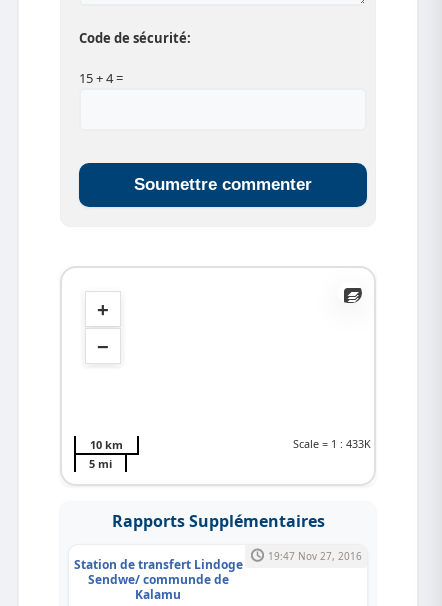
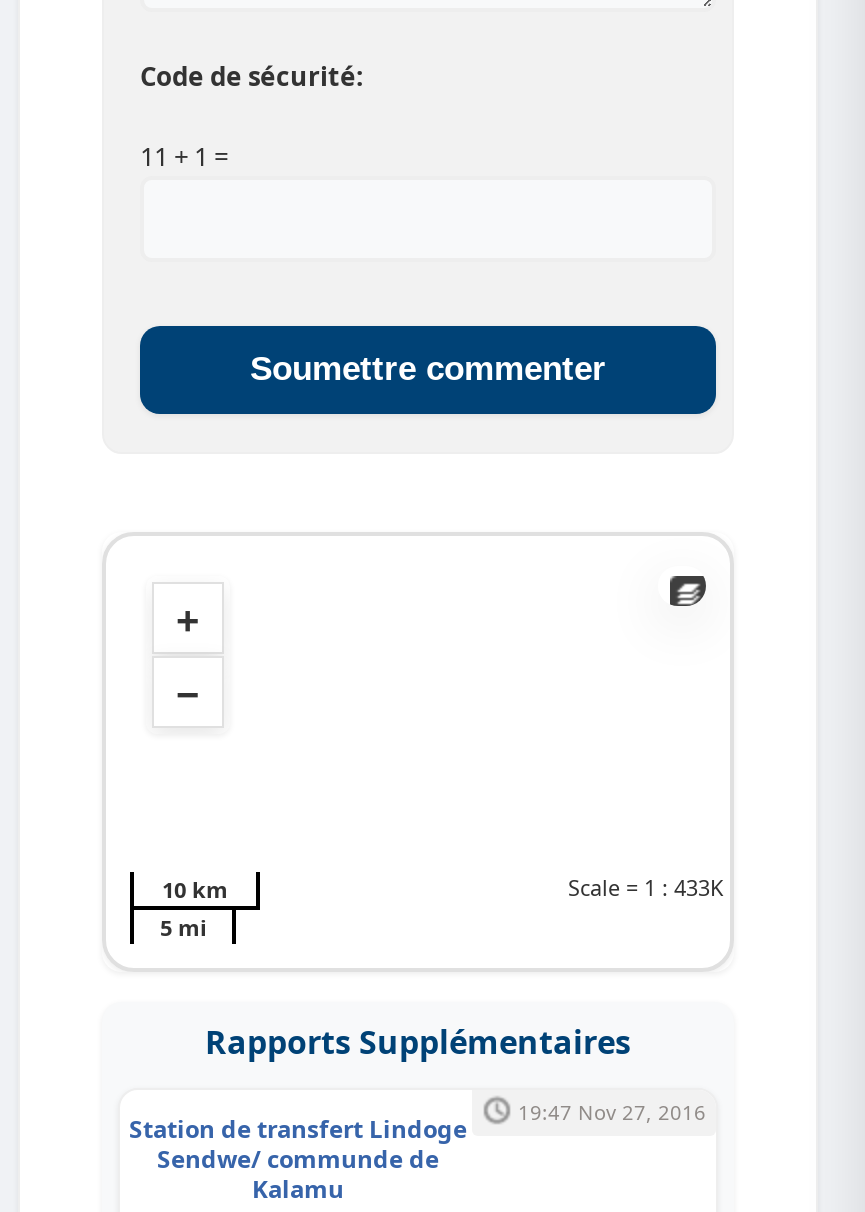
- 15 + 4 =
+ 11 + 1 =
